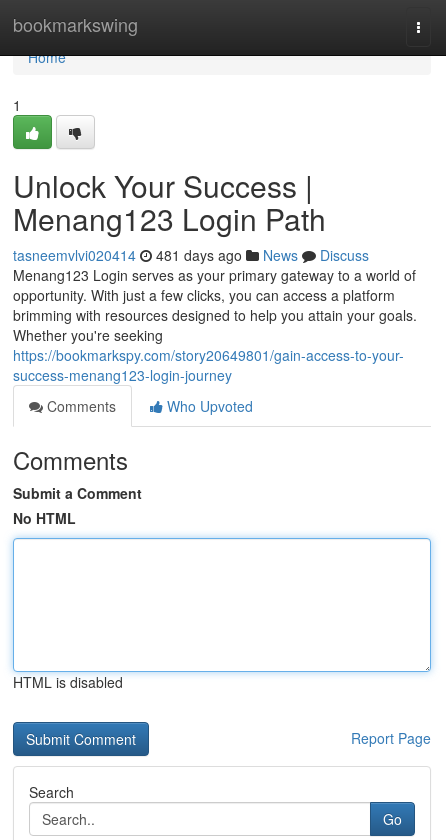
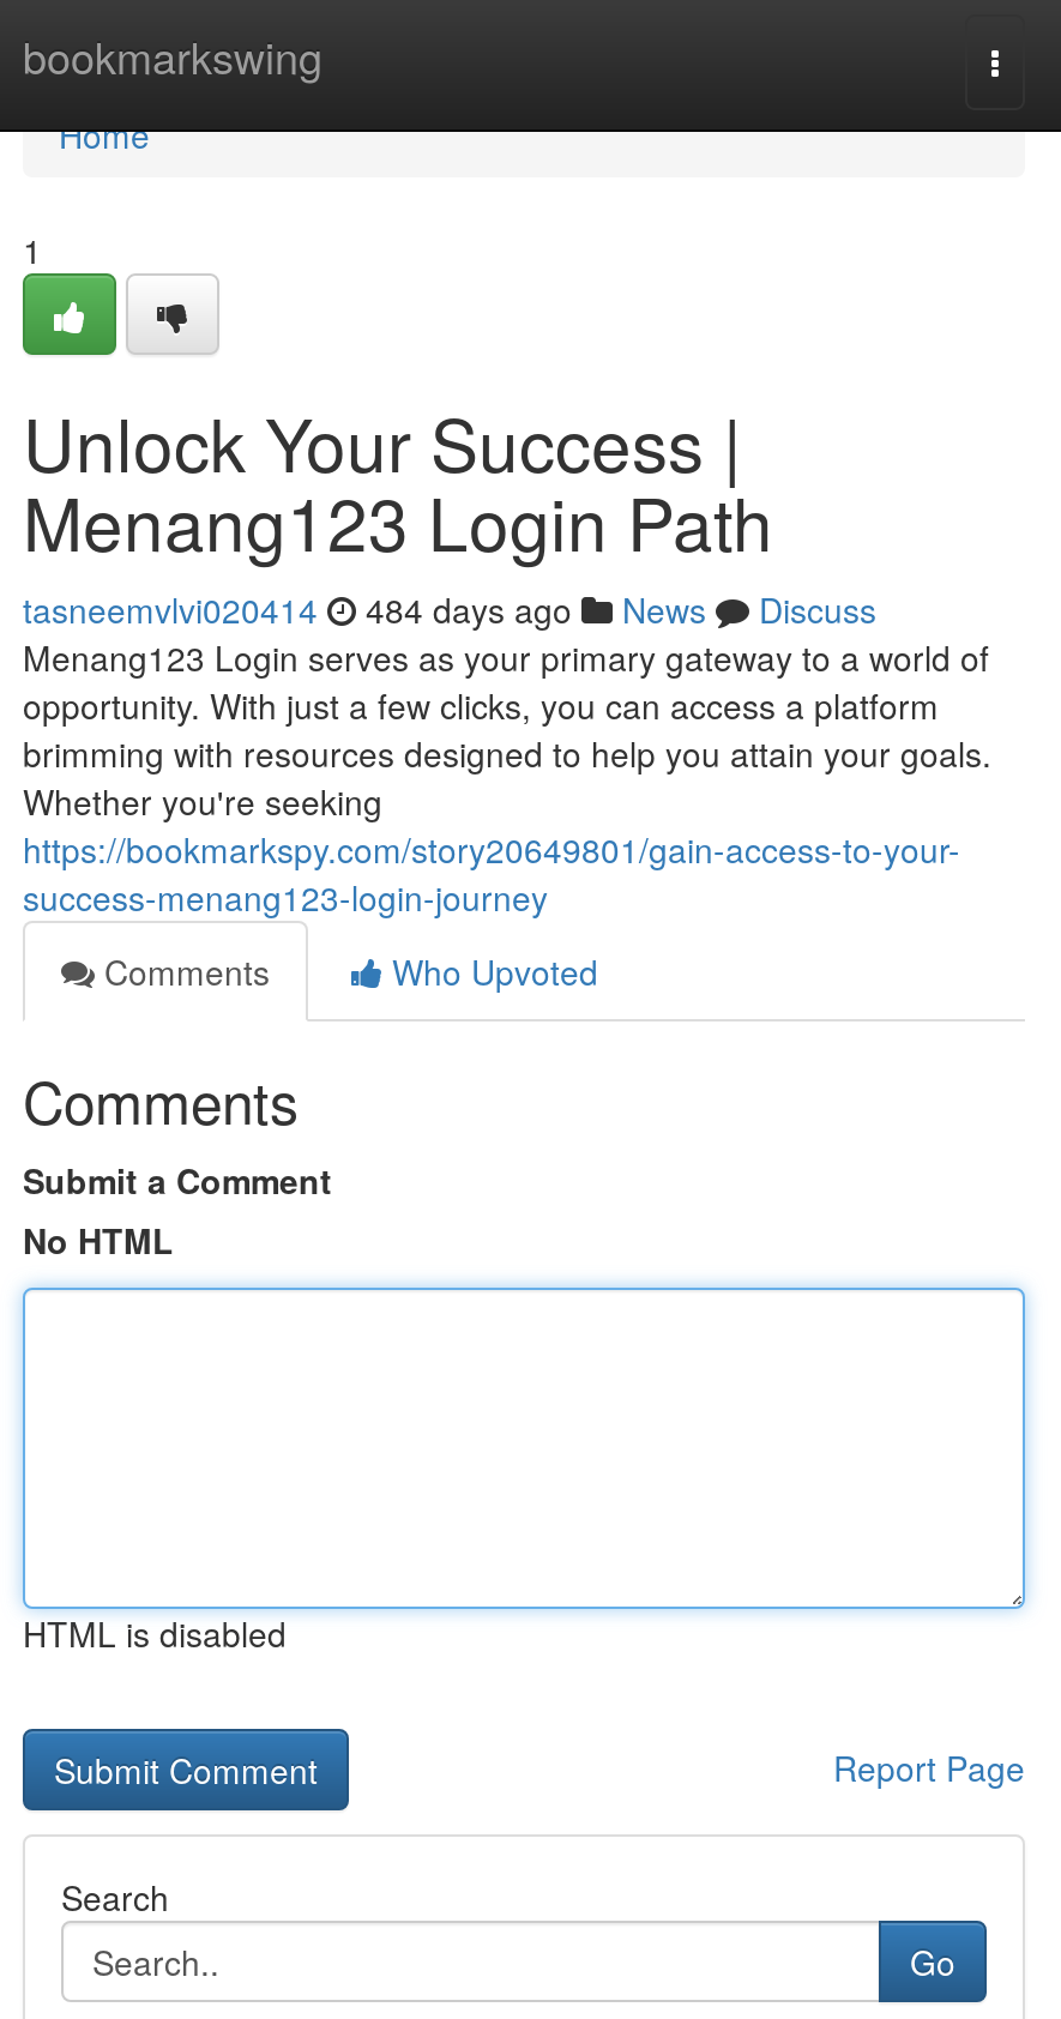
- tasneemvlvi020414 481 days ago News Discuss
+ tasneemvlvi020414 484 days ago News Discuss
